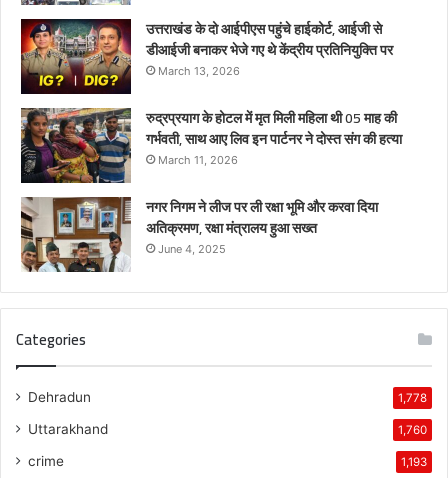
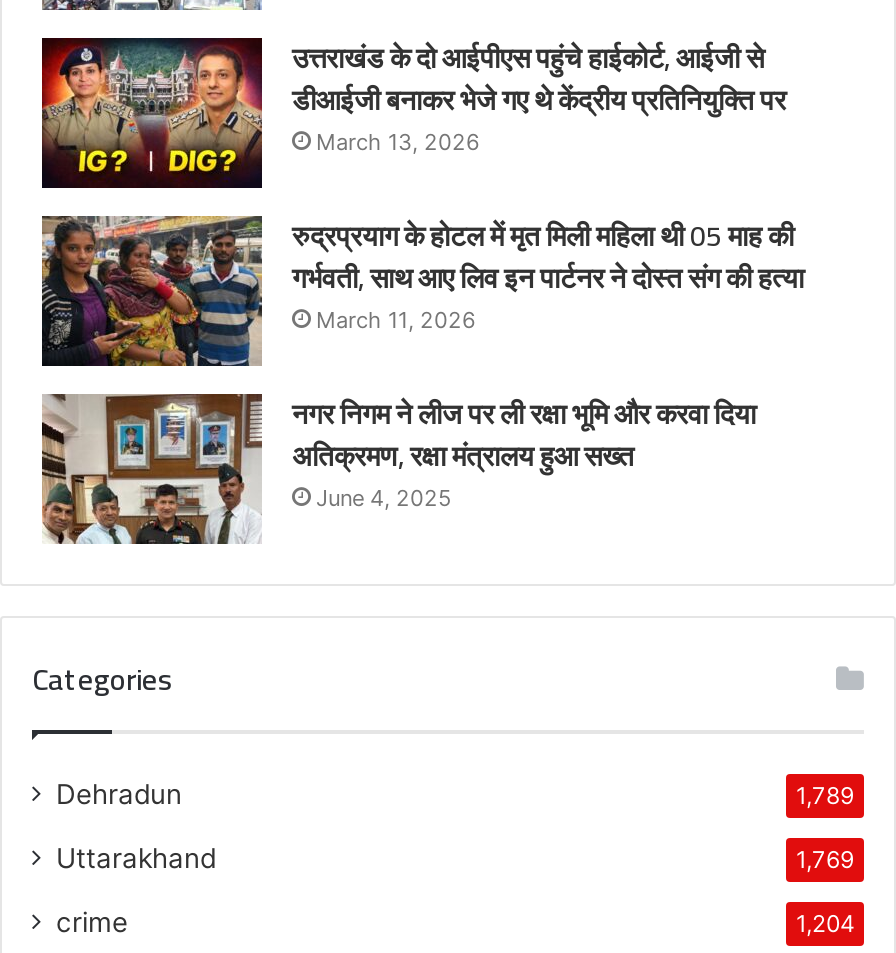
- 1,778
+ 1,789

- 1,760
+ 1,769

- 1,193
+ 1,204
